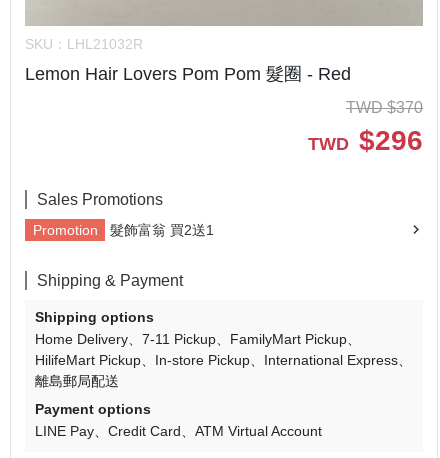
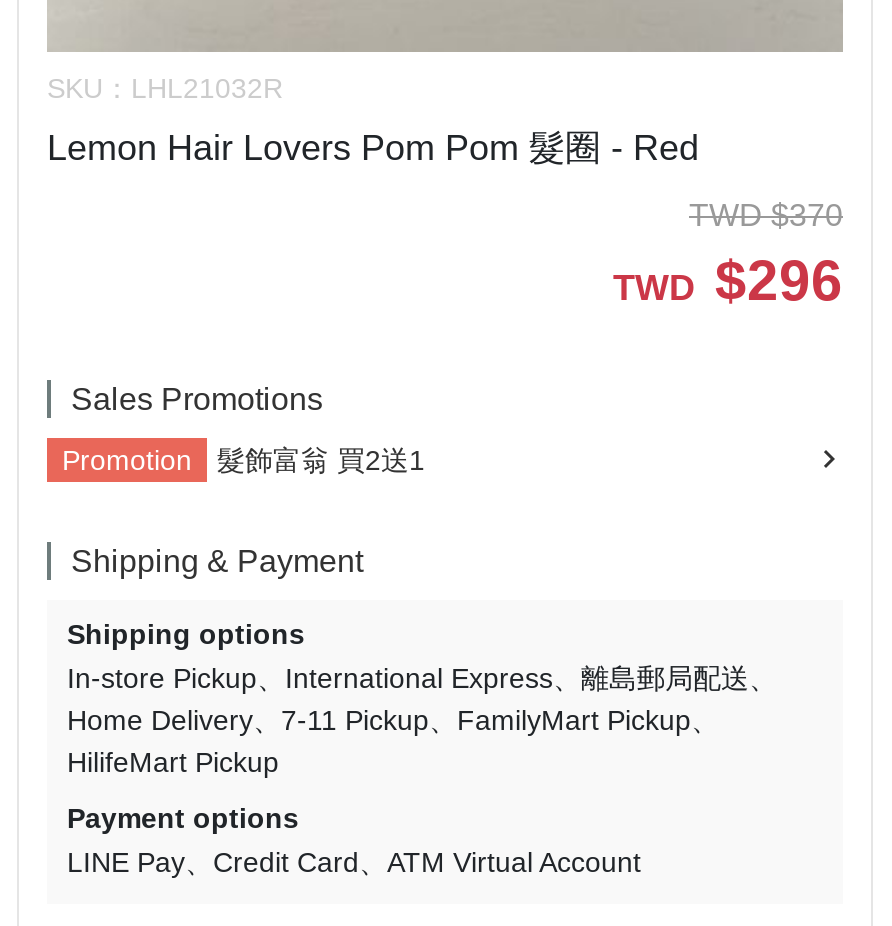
moved down: Home Delivery | 7-11 Pickup | FamilyMart Pickup | HilifeMart Pickup

moved up: In-store Pickup | International Express | 離島郵局配送
